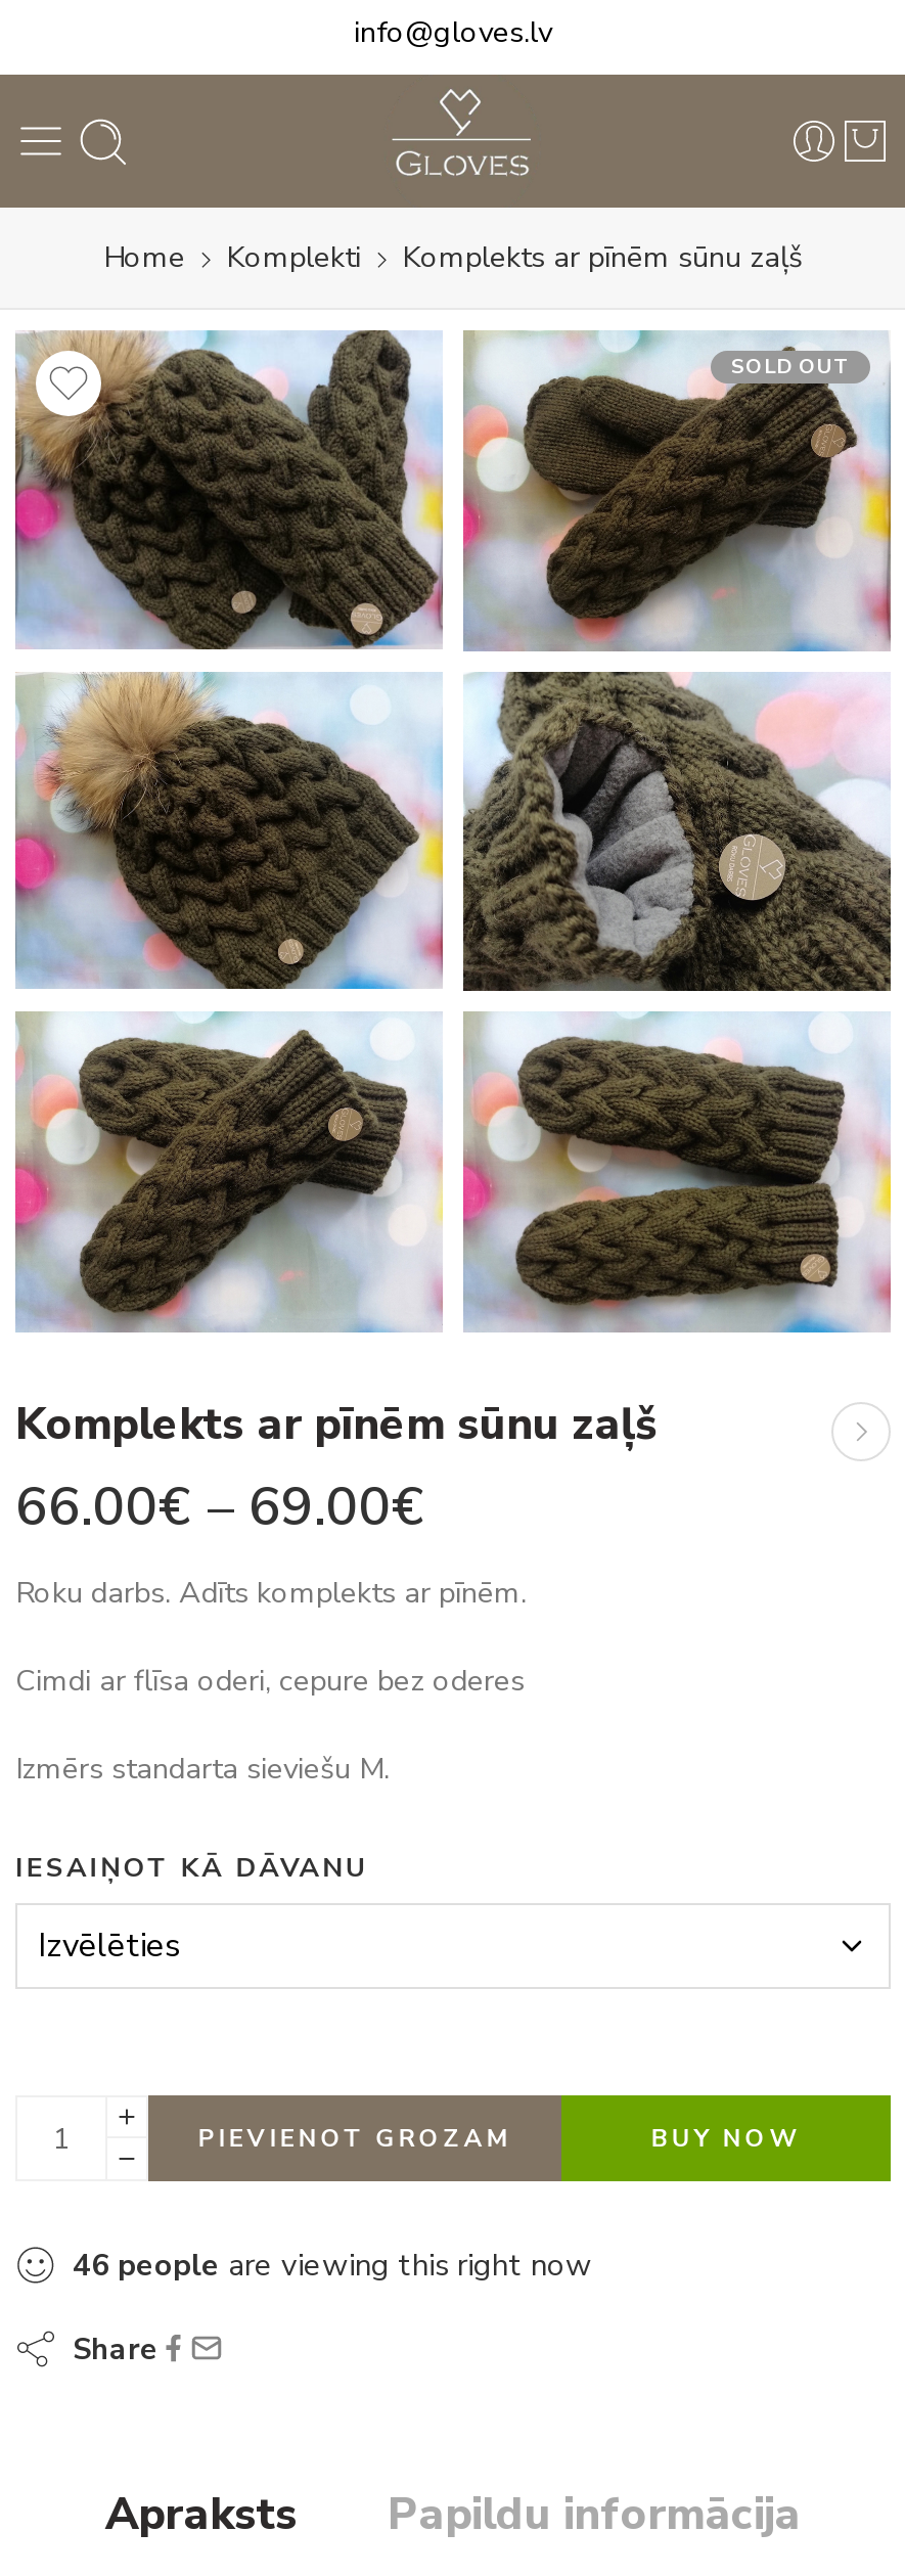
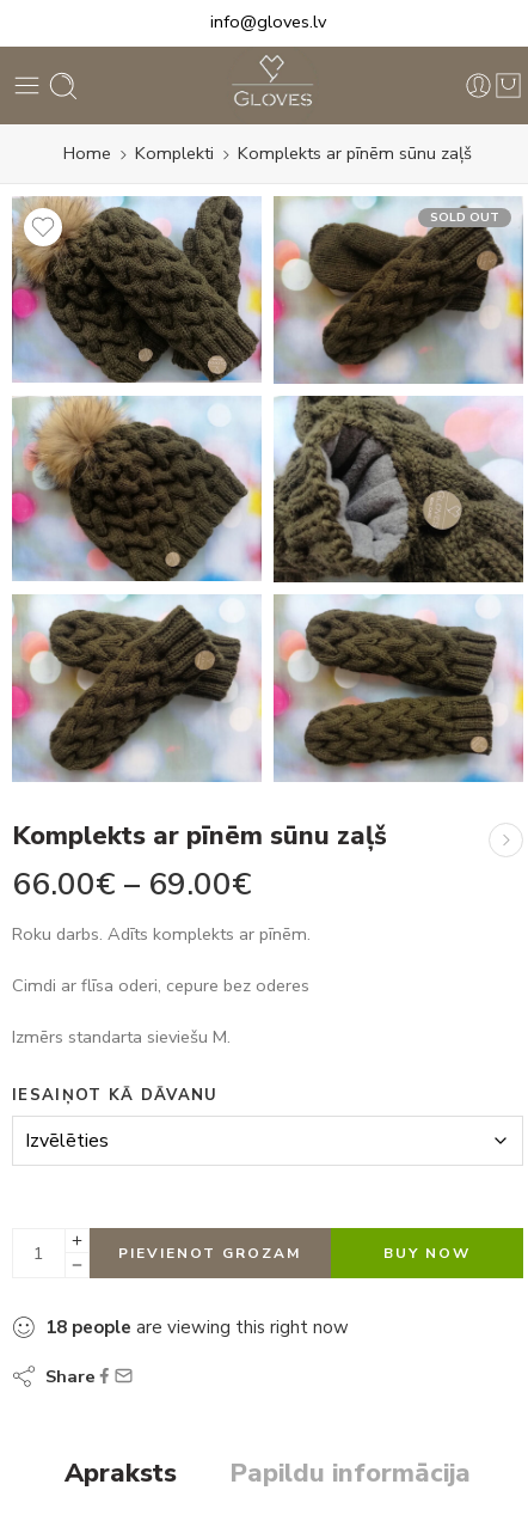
- 46 people are viewing this right now
+ 18 people are viewing this right now
